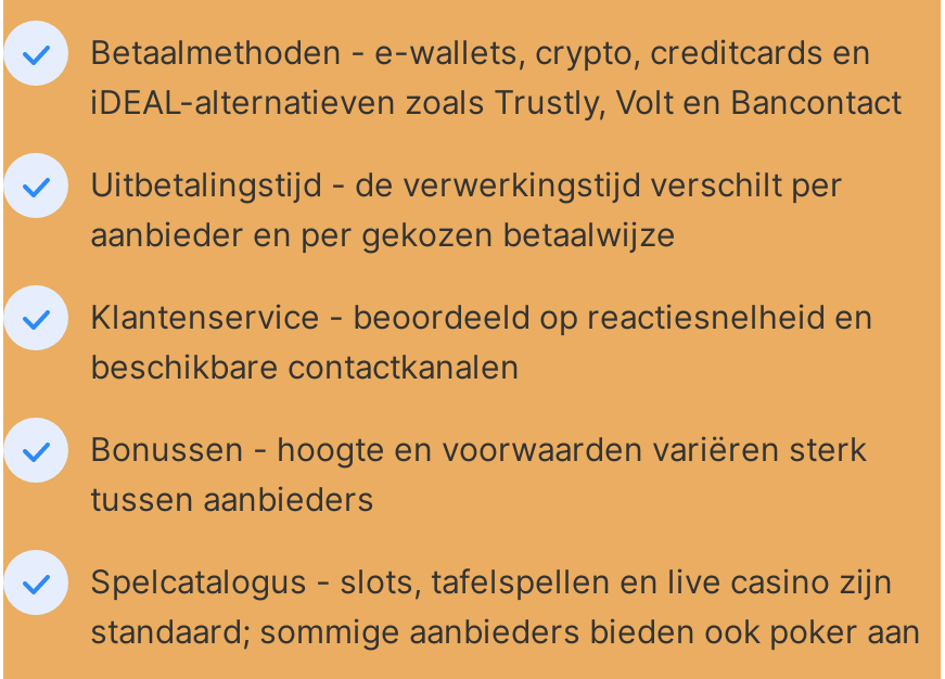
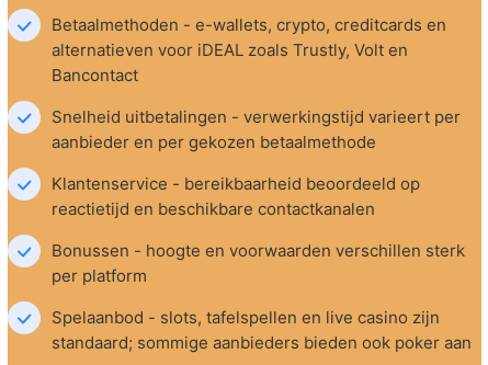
- iDEAL-alternatieven zoals Trustly, Volt en Bancontact
+ alternatieven voor iDEAL zoals Trustly, Volt en
+ Bancontact

- Uitbetalingstijd - de verwerkingstijd verschilt per
- aanbieder en per gekozen betaalwijze
+ Snelheid uitbetalingen - verwerkingstijd varieert per
+ aanbieder en per gekozen betaalmethode

- Klantenservice - beoordeeld op reactiesnelheid en
- beschikbare contactkanalen
+ Klantenservice - bereikbaarheid beoordeeld op
+ reactietijd en beschikbare contactkanalen

- Bonussen - hoogte en voorwaarden variëren sterk
- tussen aanbieders
+ Bonussen - hoogte en voorwaarden verschillen sterk
+ per platform

- Spelcatalogus - slots, tafelspellen en live casino zijn
+ Spelaanbod - slots, tafelspellen en live casino zijn
